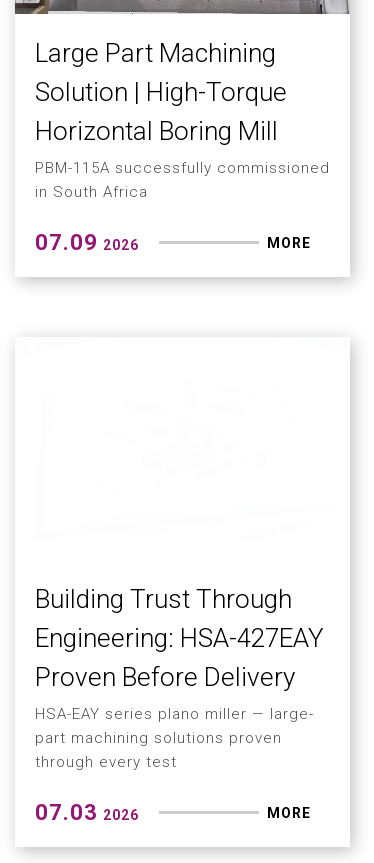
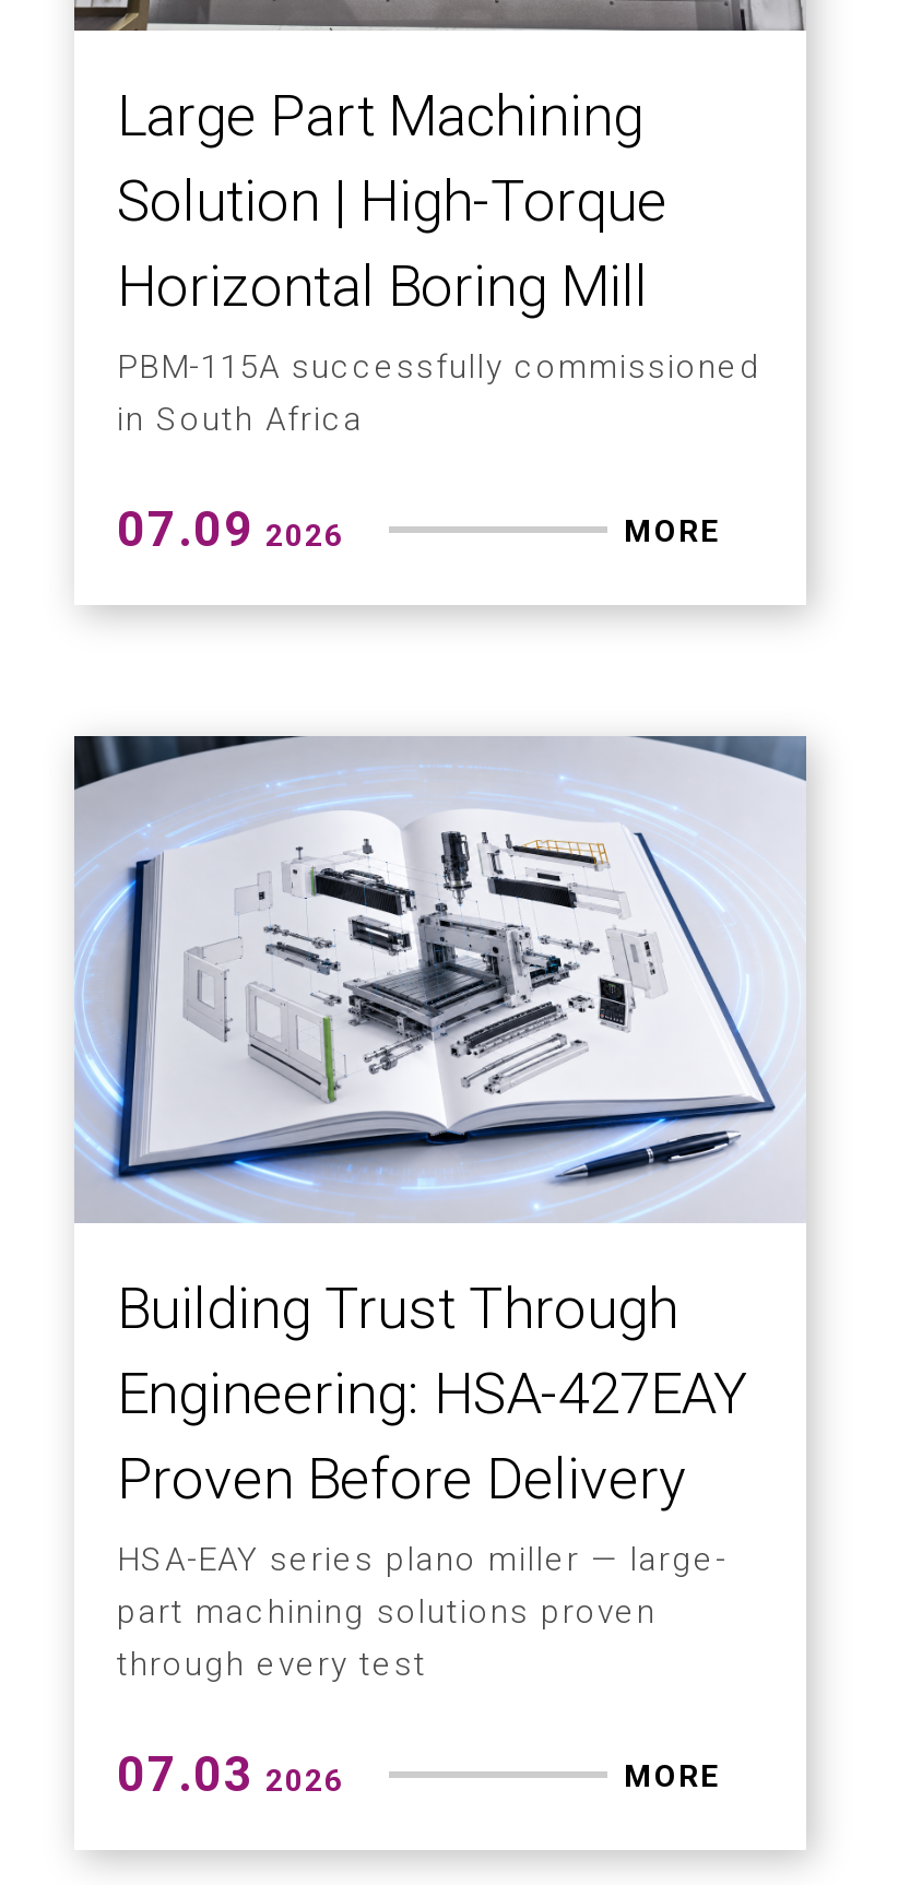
+ [image]
